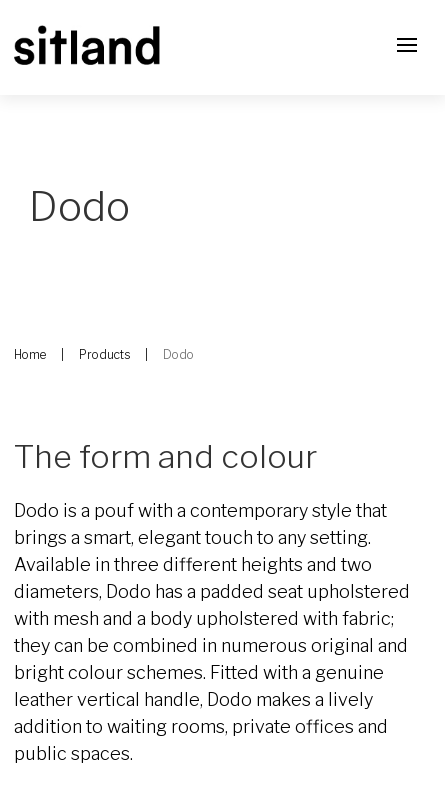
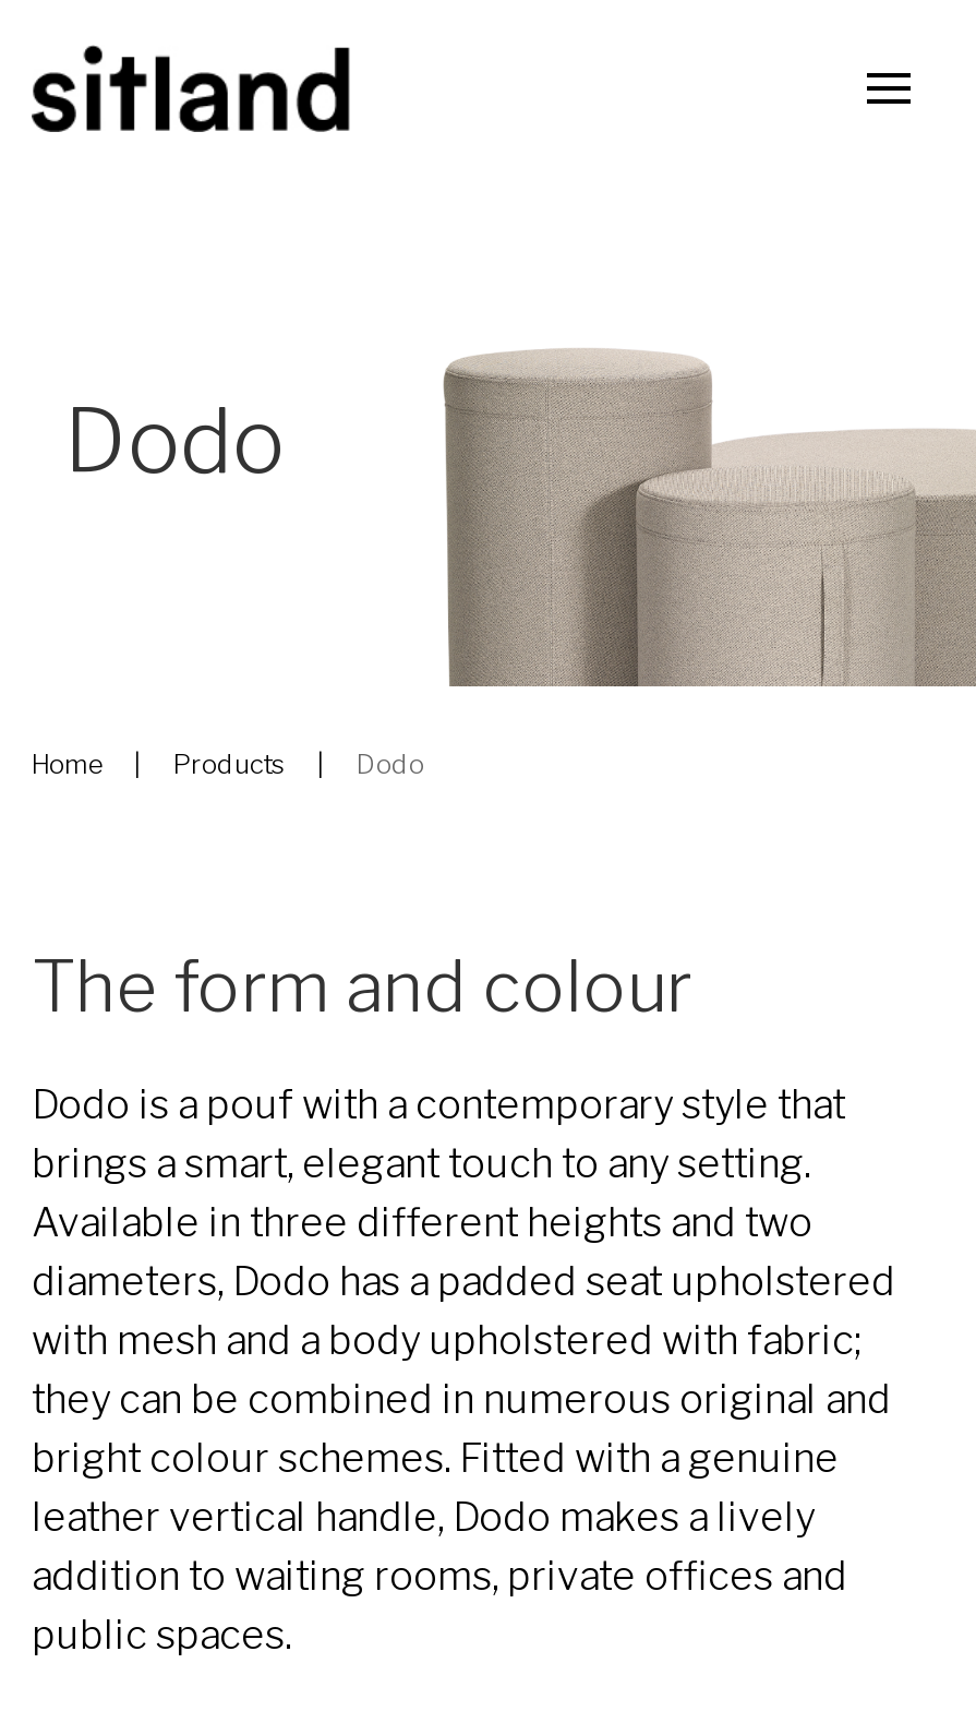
+ [image]
